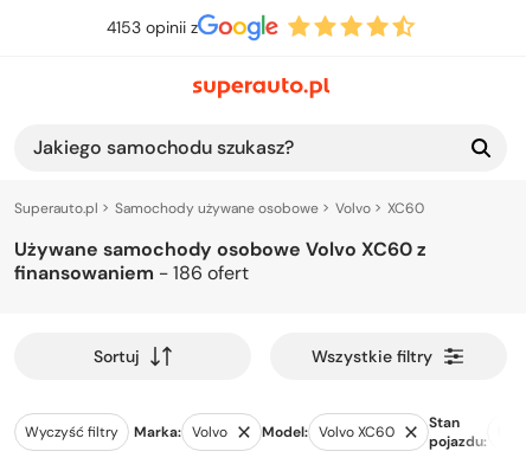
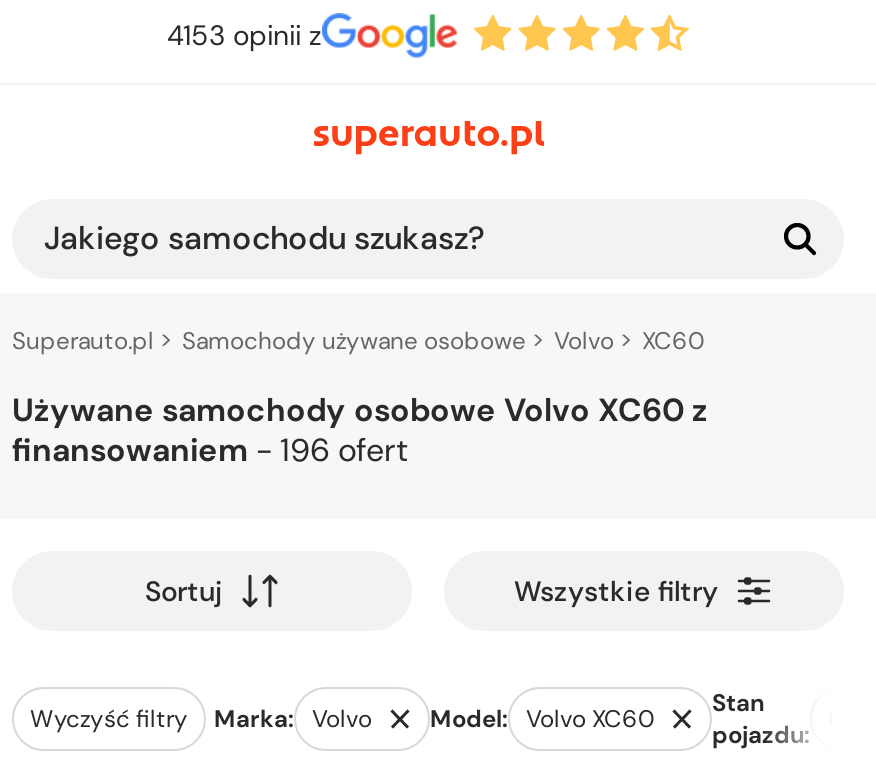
- finansowaniem - 186 ofert
+ finansowaniem - 196 ofert
